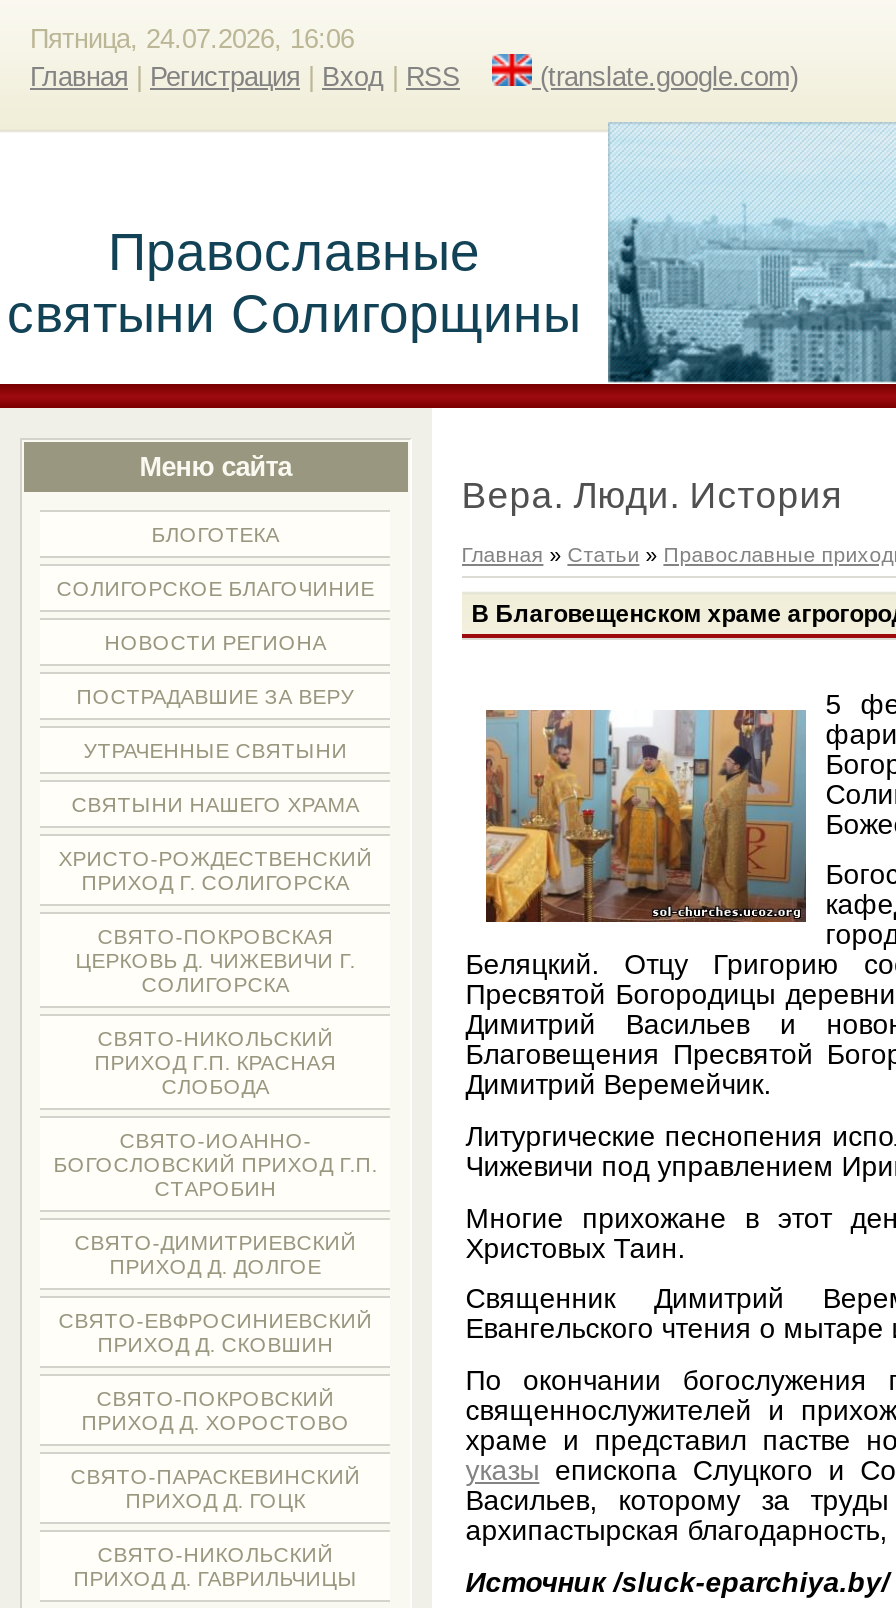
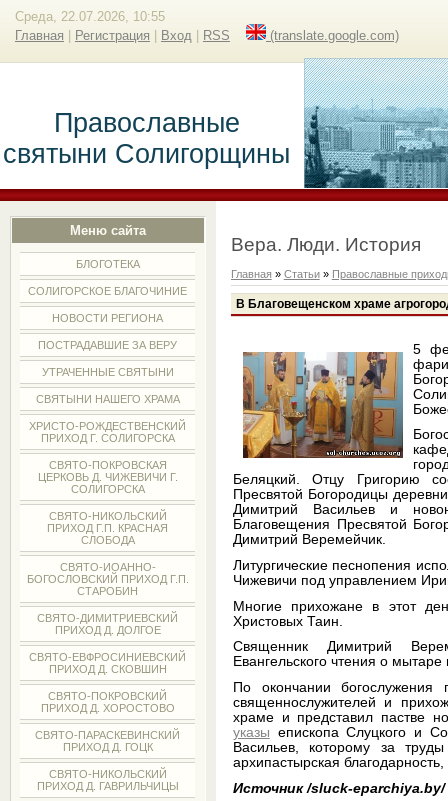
- Пятница, 24.07.2026, 16:06
+ Среда, 22.07.2026, 10:55
